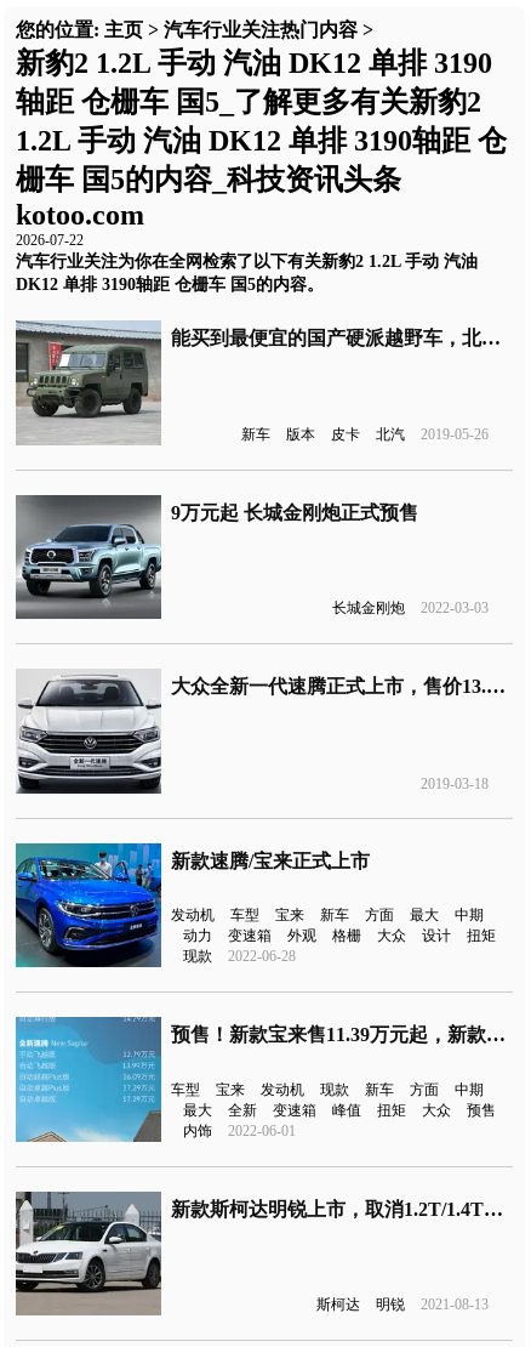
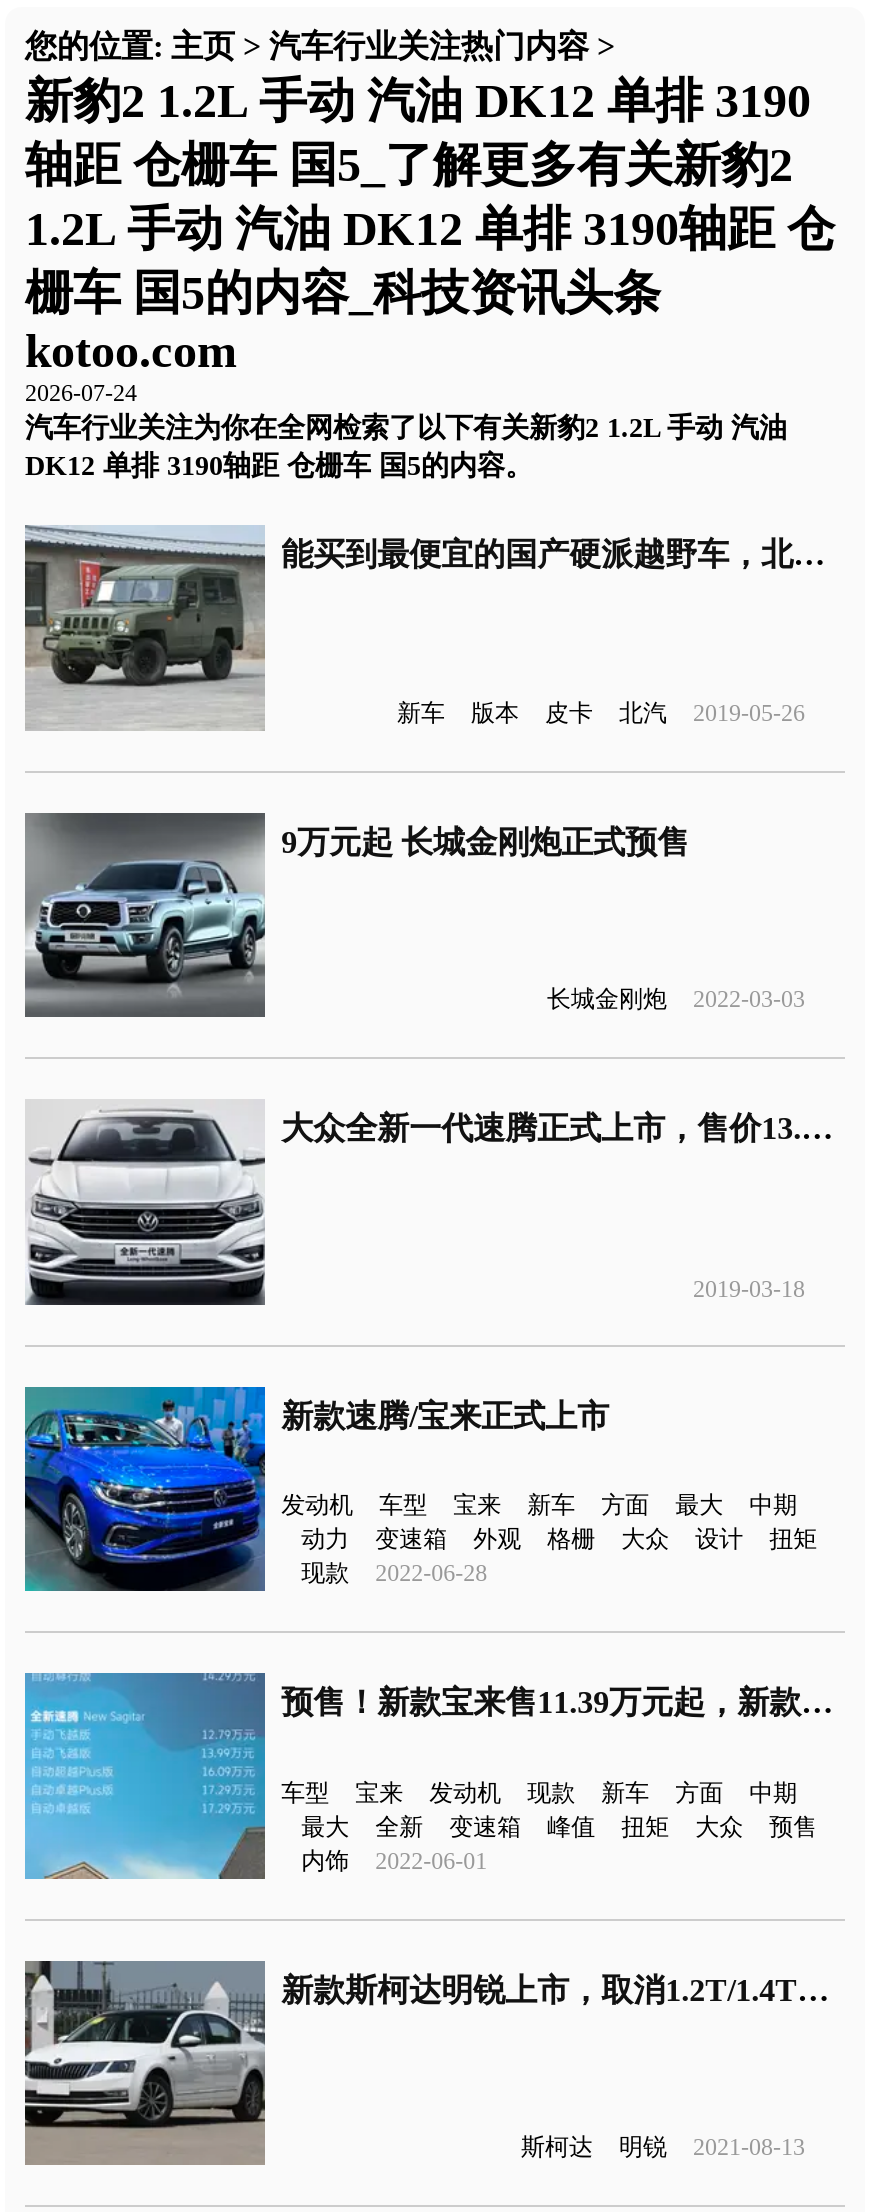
- 2026-07-22
+ 2026-07-24
